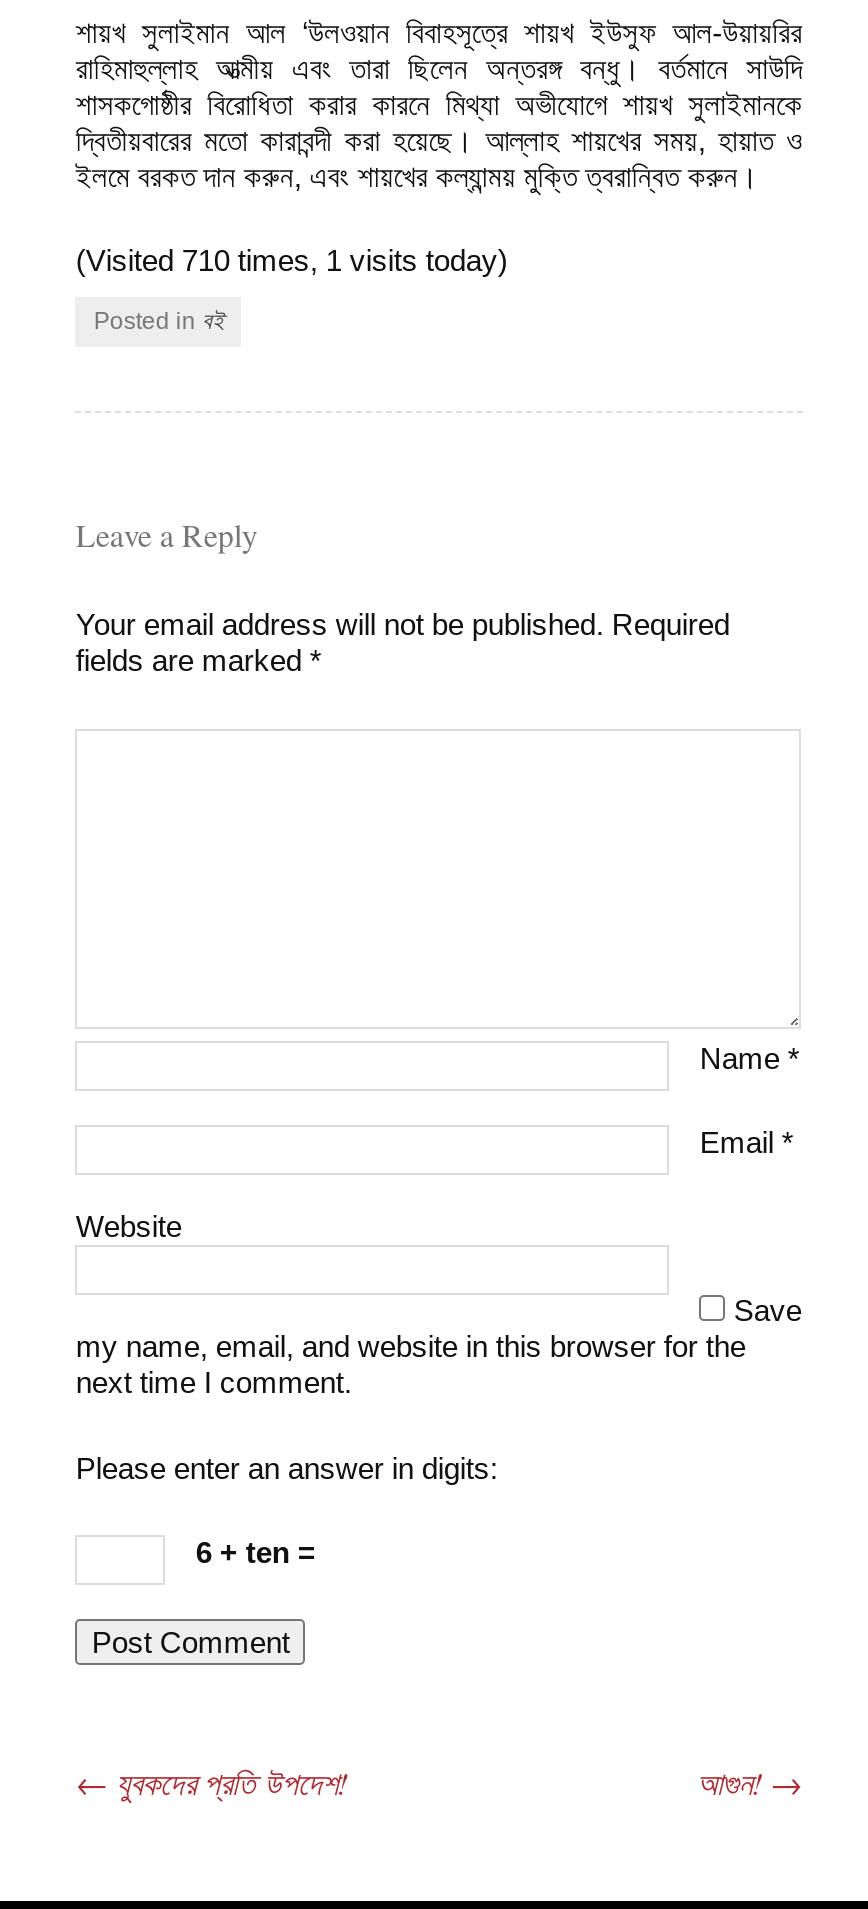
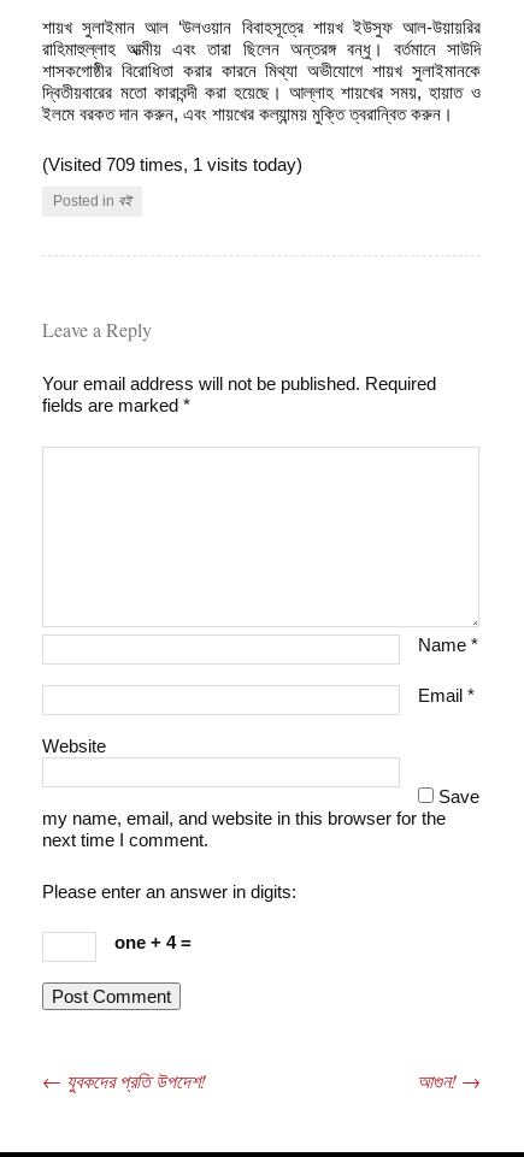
- (Visited 710 times, 1 visits today)
+ (Visited 709 times, 1 visits today)

- 6 + ten =
+ one + 4 =
